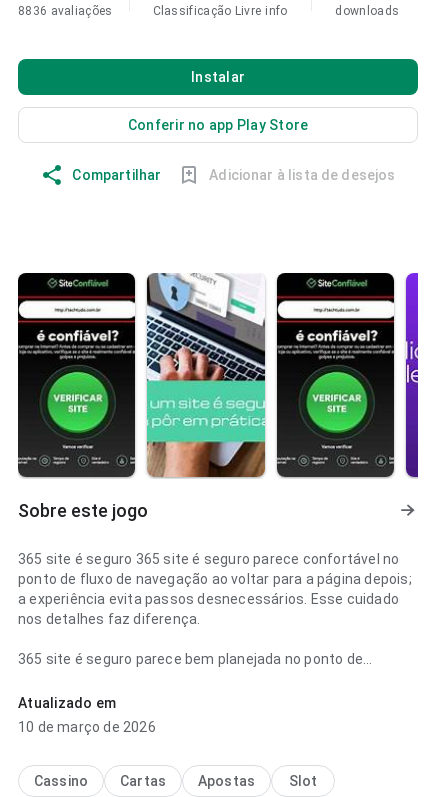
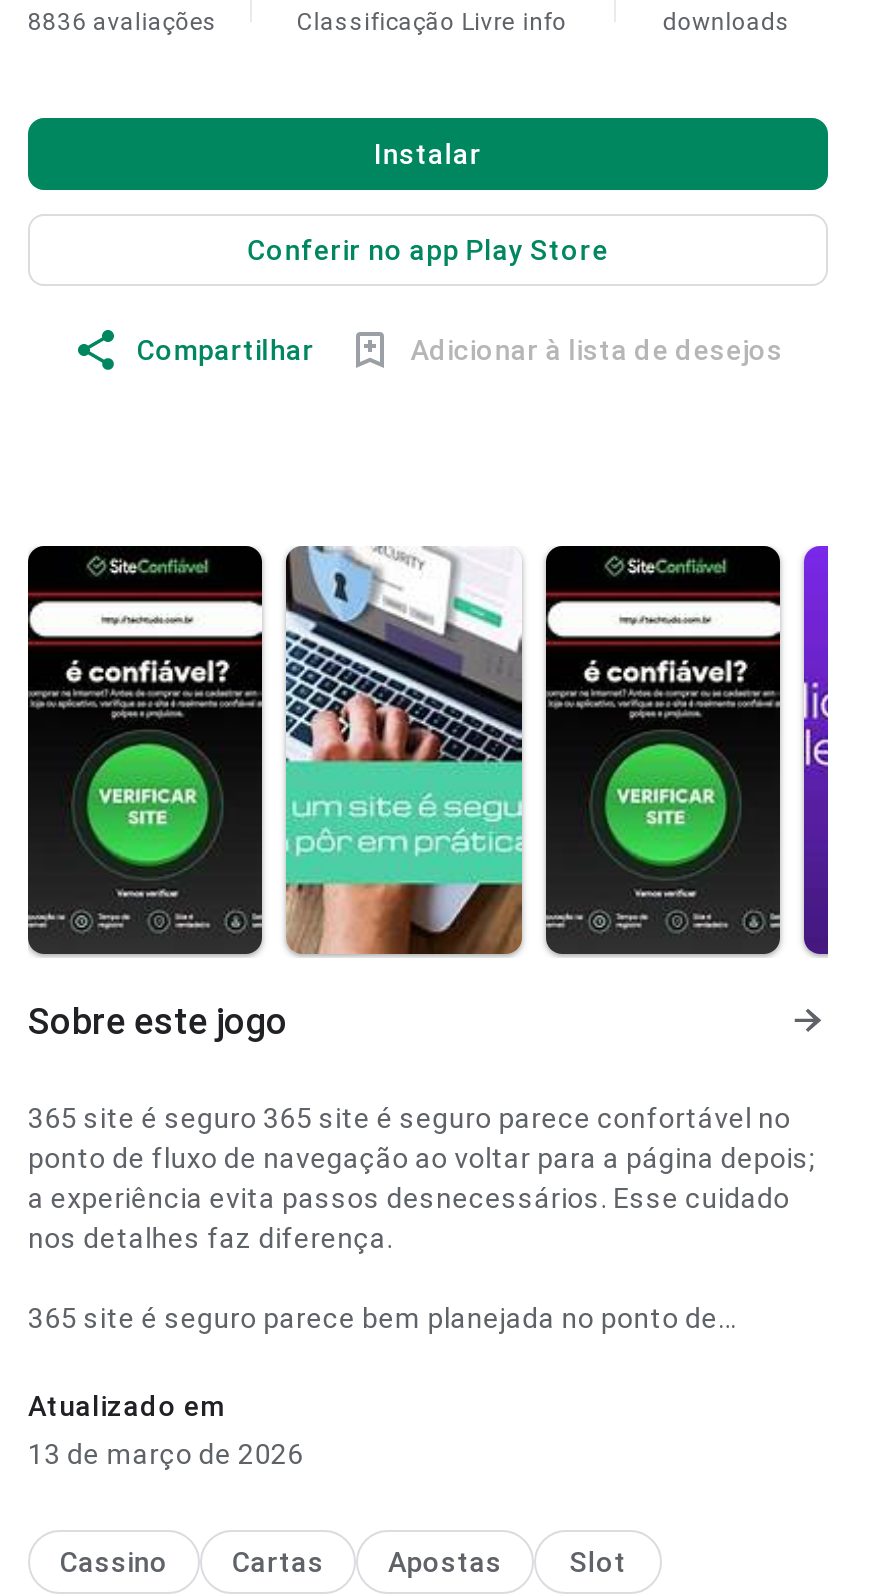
- 10 de março de 2026
+ 13 de março de 2026
